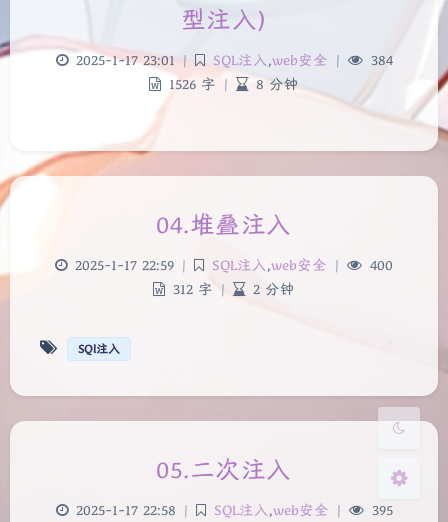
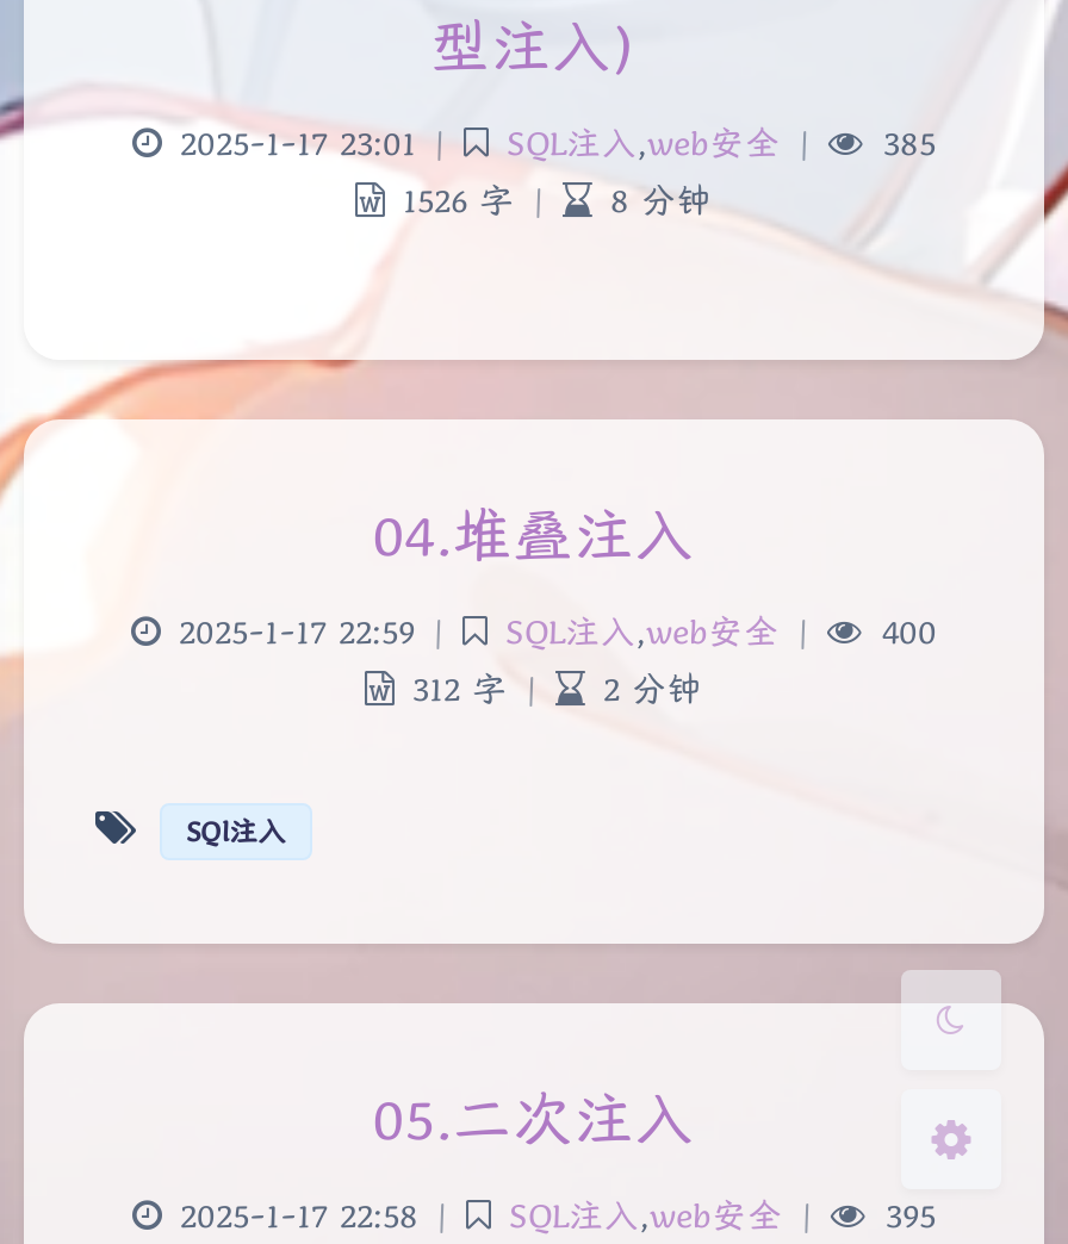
- 384
+ 385
